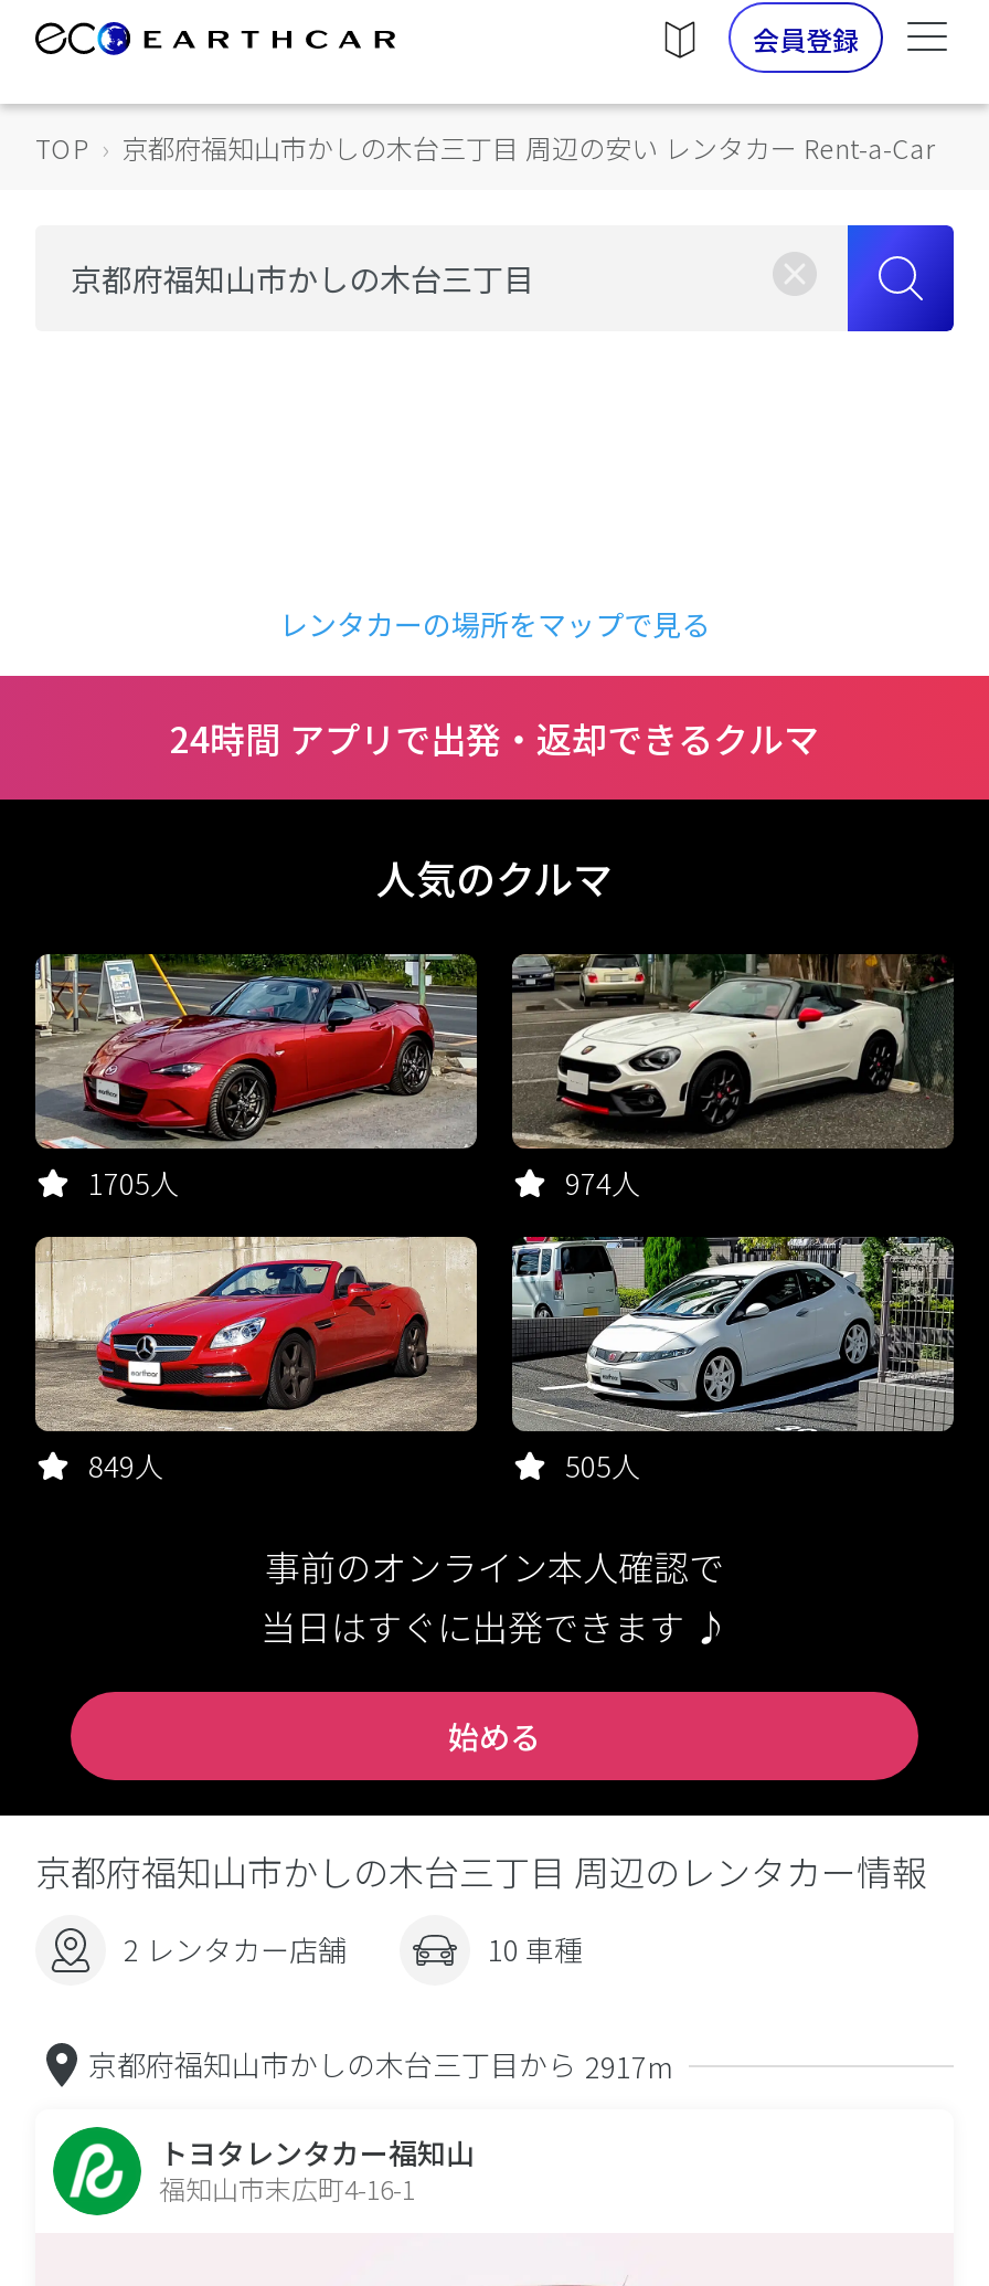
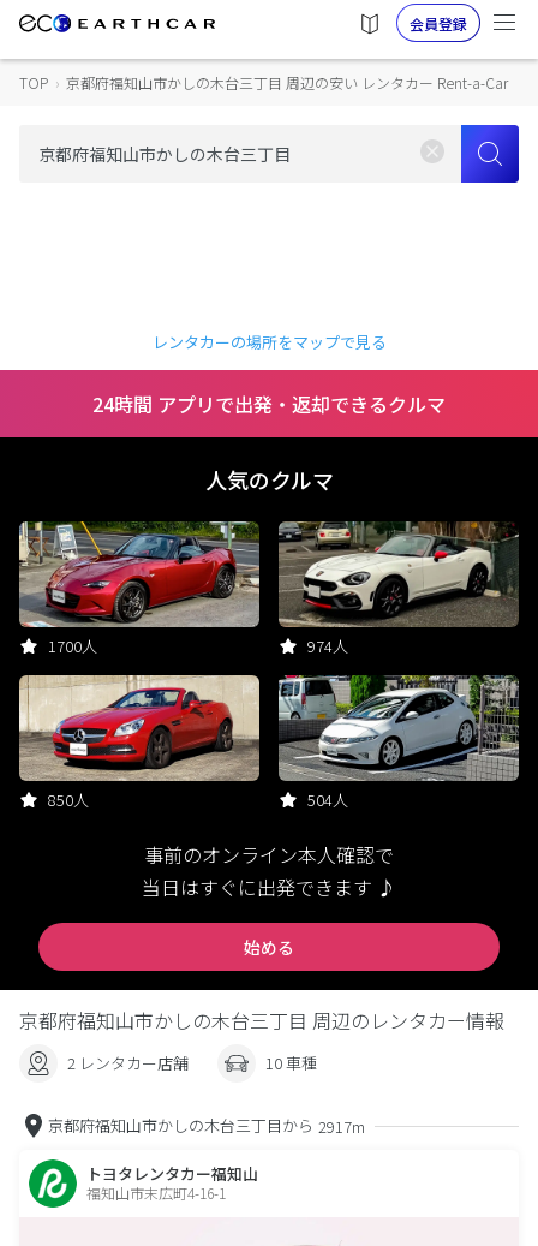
- 1705人
+ 1700人

- 849人
+ 850人

- 505人
+ 504人
